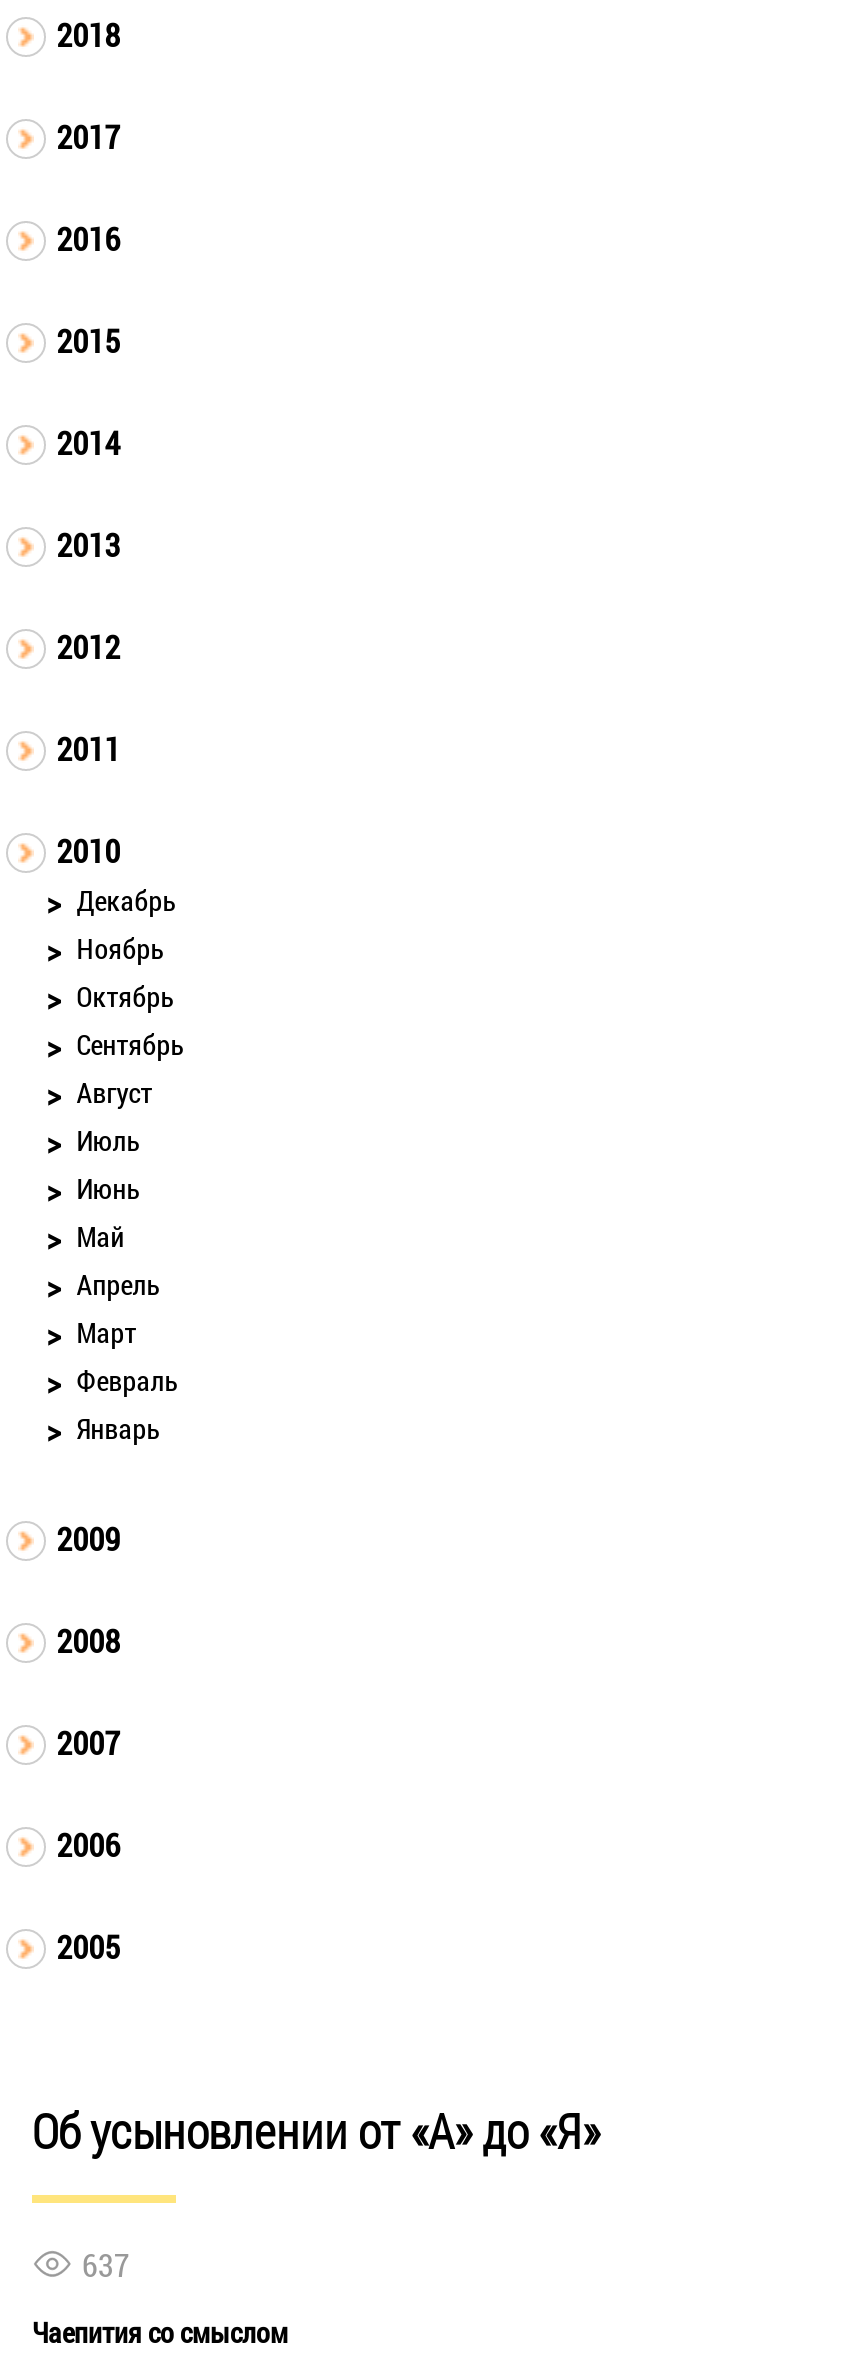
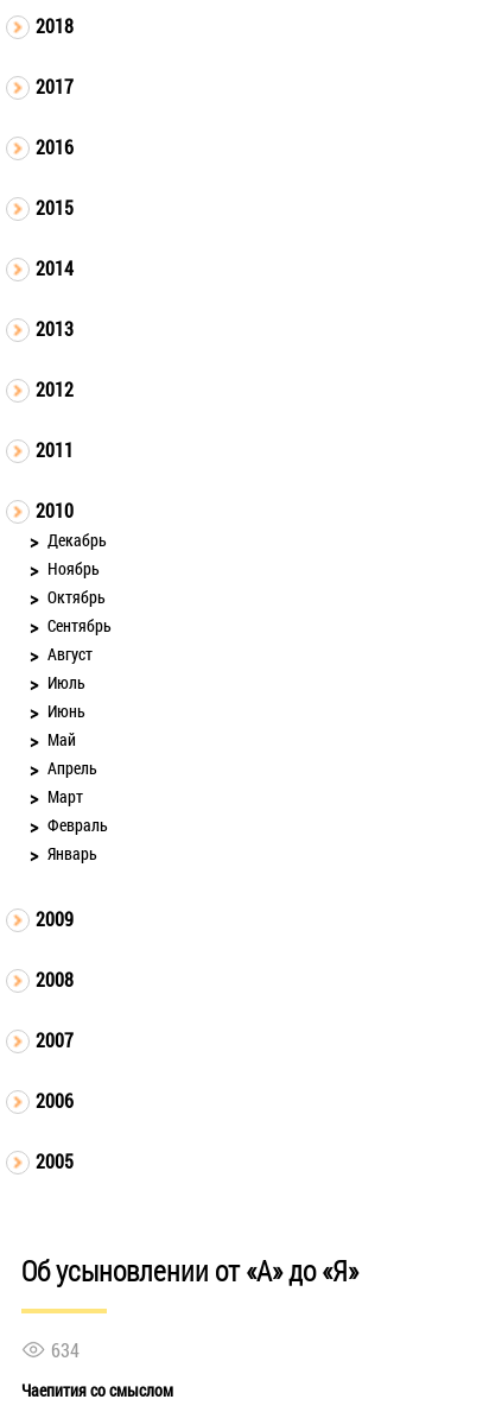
- 637
+ 634
